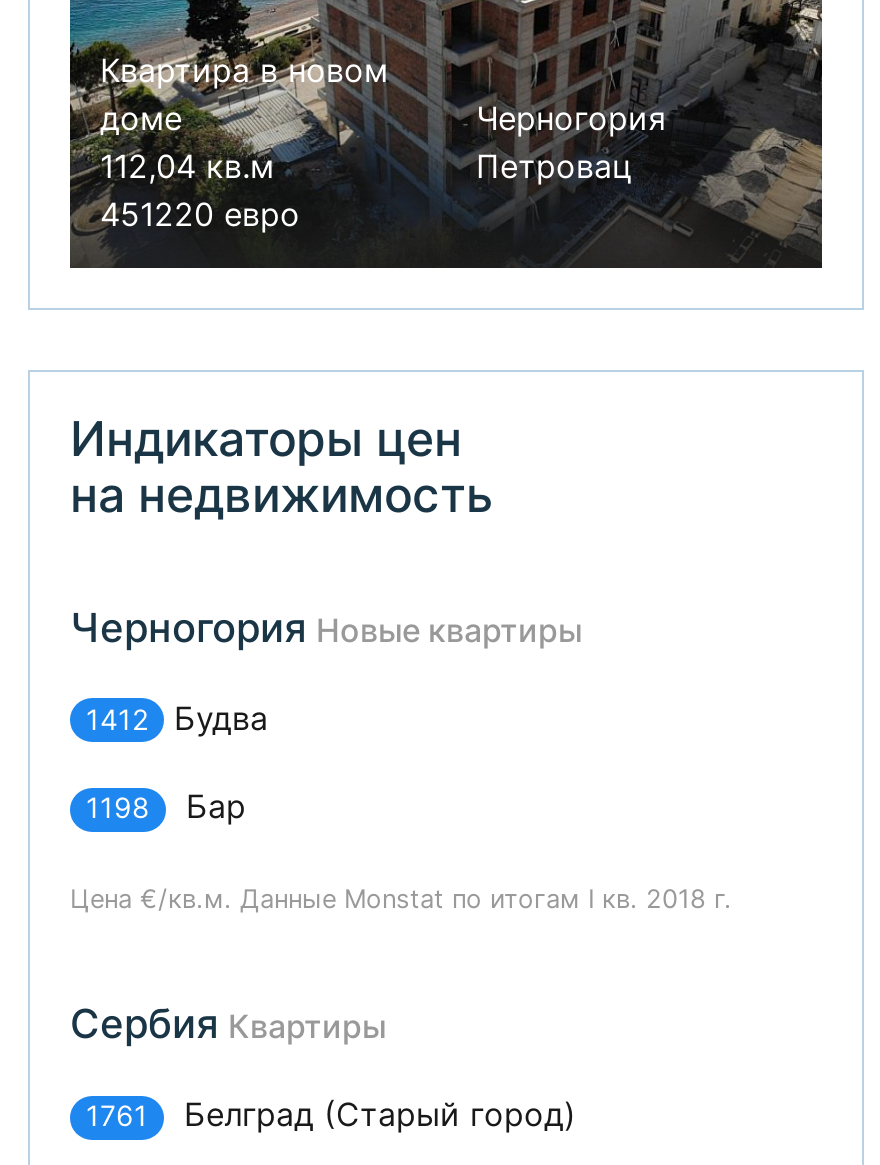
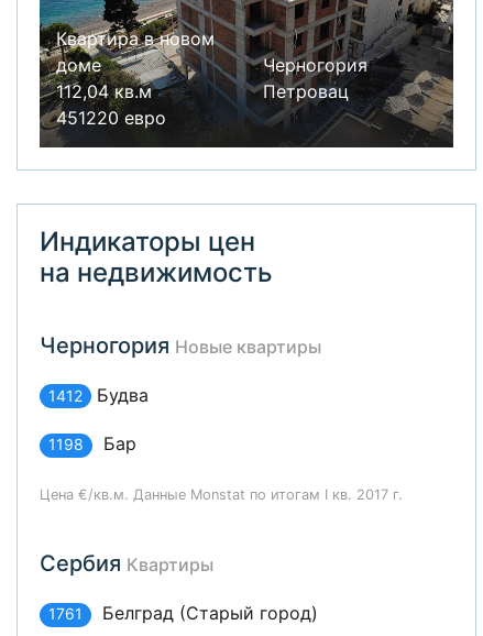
- Цена €/кв.м. Данные Monstat по итогам I кв. 2018 г.
+ Цена €/кв.м. Данные Monstat по итогам I кв. 2017 г.
